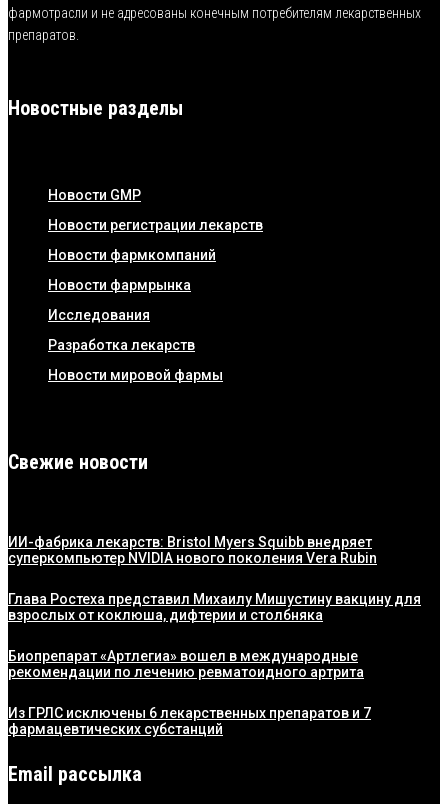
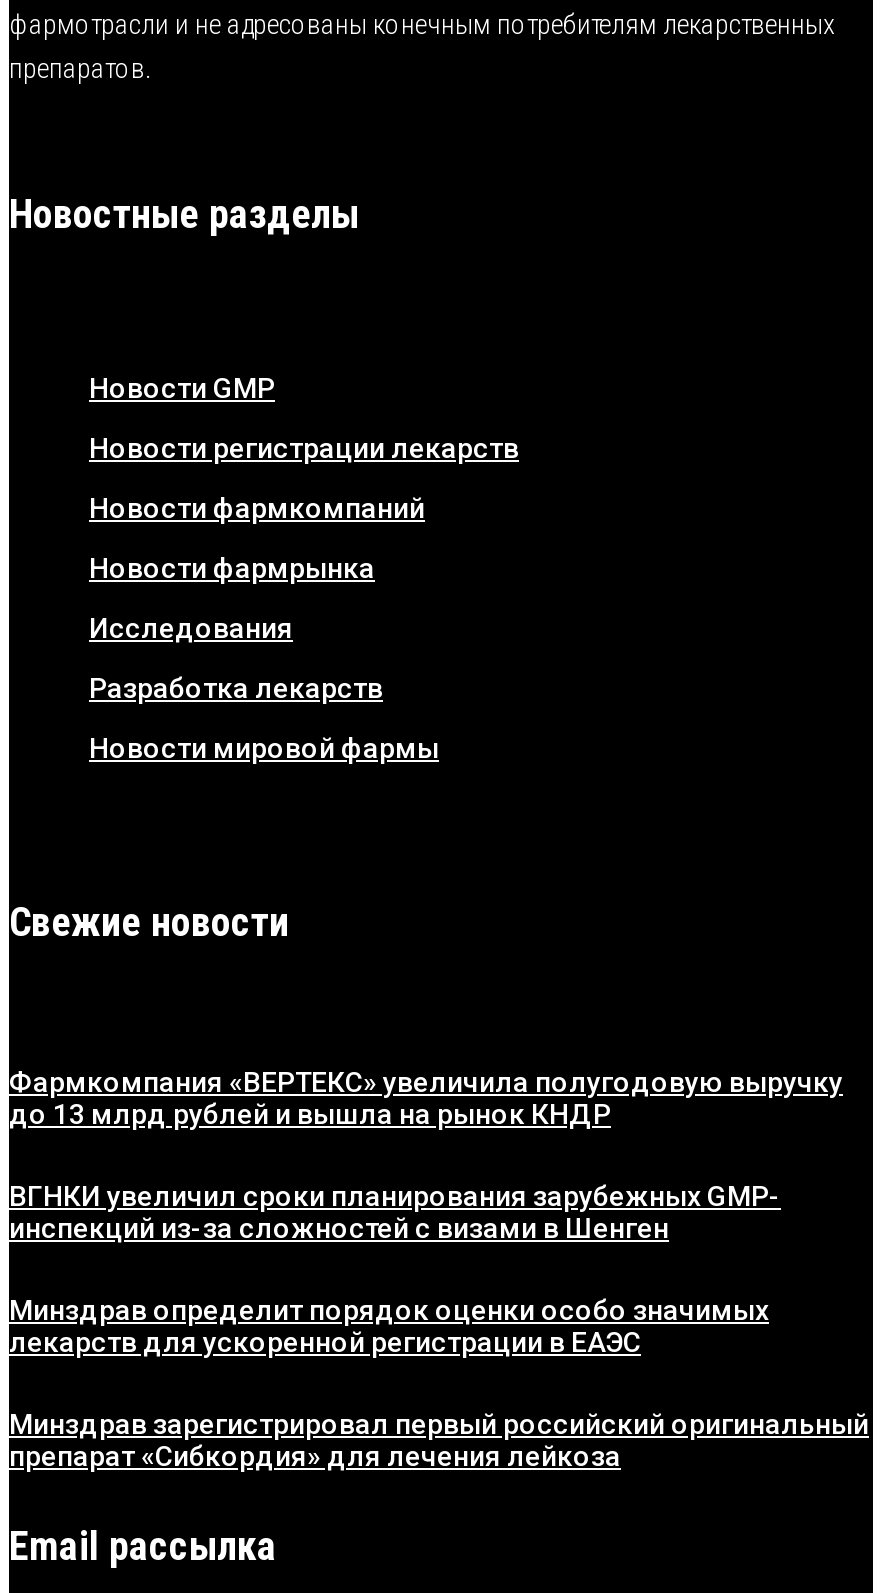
- ИИ-фабрика лекарств: Bristol Myers Squibb внедряет
- суперкомпьютер NVIDIA нового поколения Vera Rubin
+ Фармкомпания «ВЕРТЕКС» увеличила полугодовую выручку
+ до 13 млрд рублей и вышла на рынок КНДР

- Глава Ростеха представил Михаилу Мишустину вакцину для
- взрослых от коклюша, дифтерии и столбняка
+ ВГНКИ увеличил сроки планирования зарубежных GMP-
+ инспекций из-за сложностей с визами в Шенген

- Биопрепарат «Артлегиа» вошел в международные
- рекомендации по лечению ревматоидного артрита
+ Минздрав определит порядок оценки особо значимых
+ лекарств для ускоренной регистрации в ЕАЭС

- Из ГРЛС исключены 6 лекарственных препаратов и 7
- фармацевтических субстанций
+ Минздрав зарегистрировал первый российский оригинальный
+ препарат «Сибкордия» для лечения лейкоза
